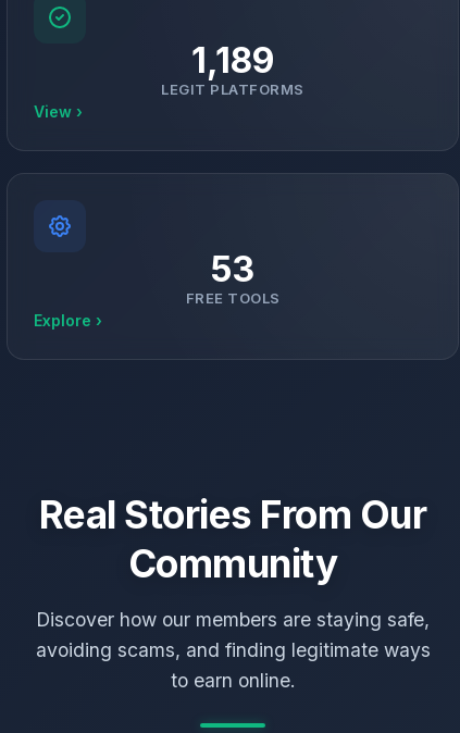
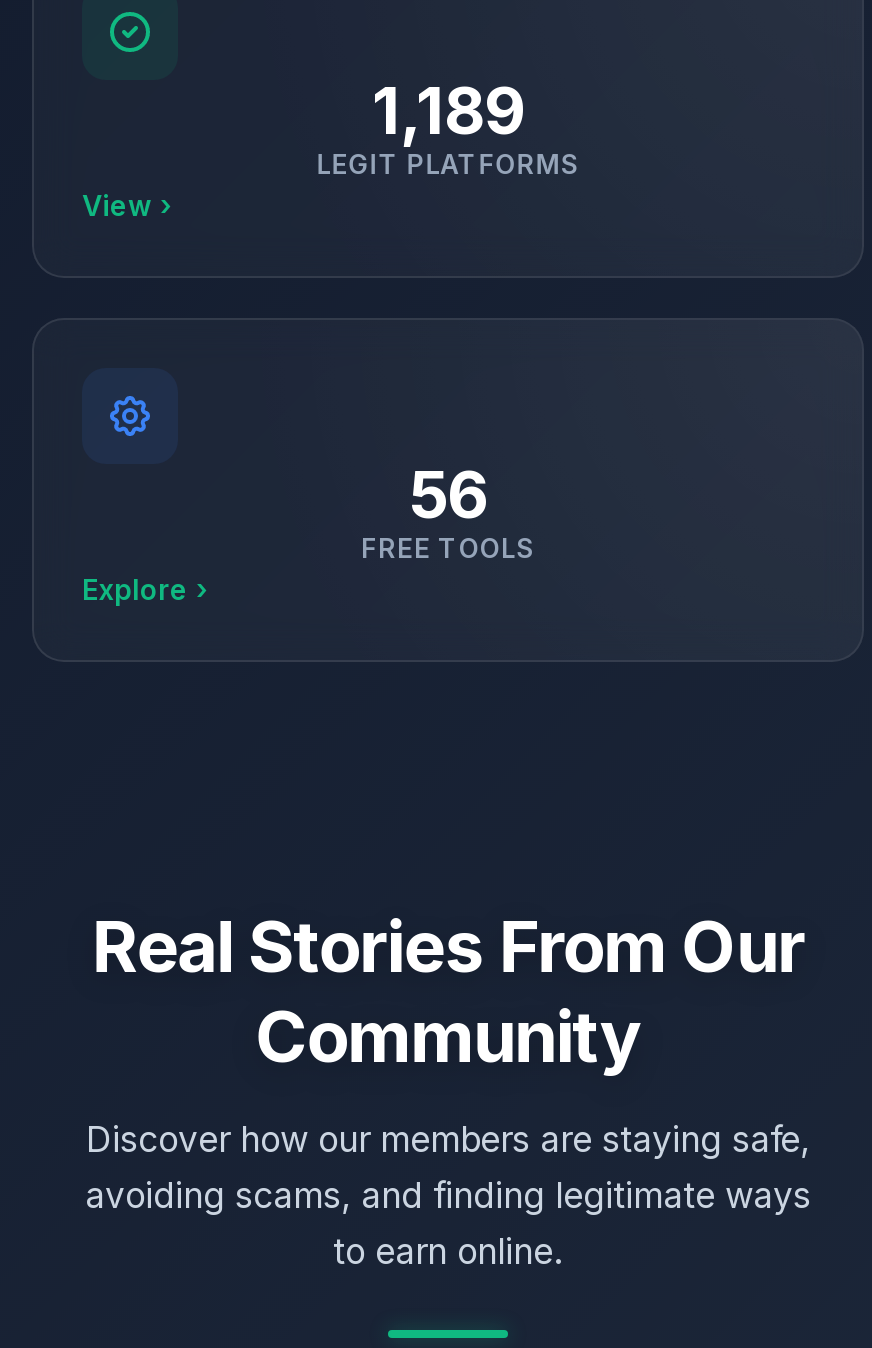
- 53
+ 56
